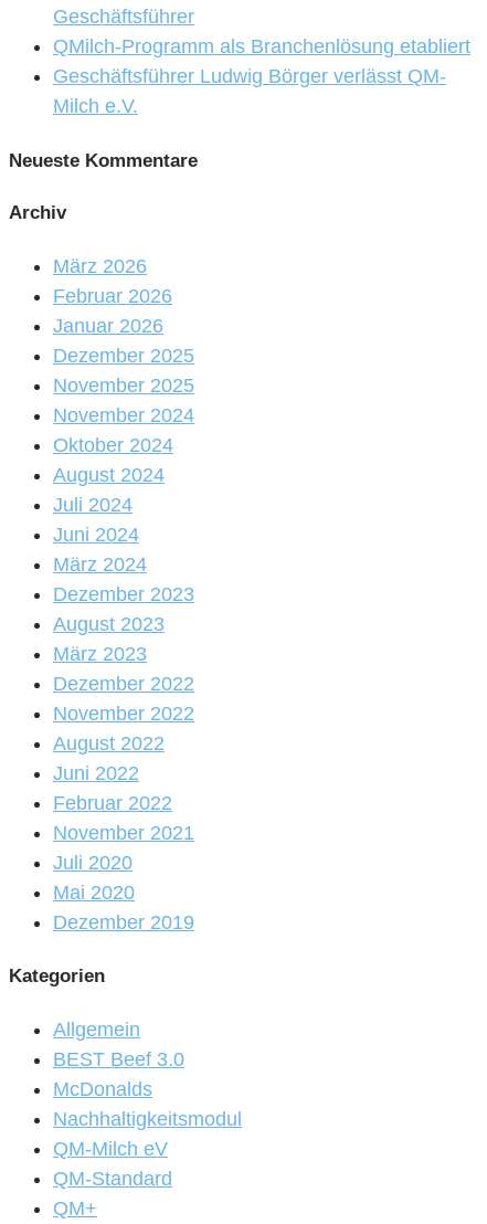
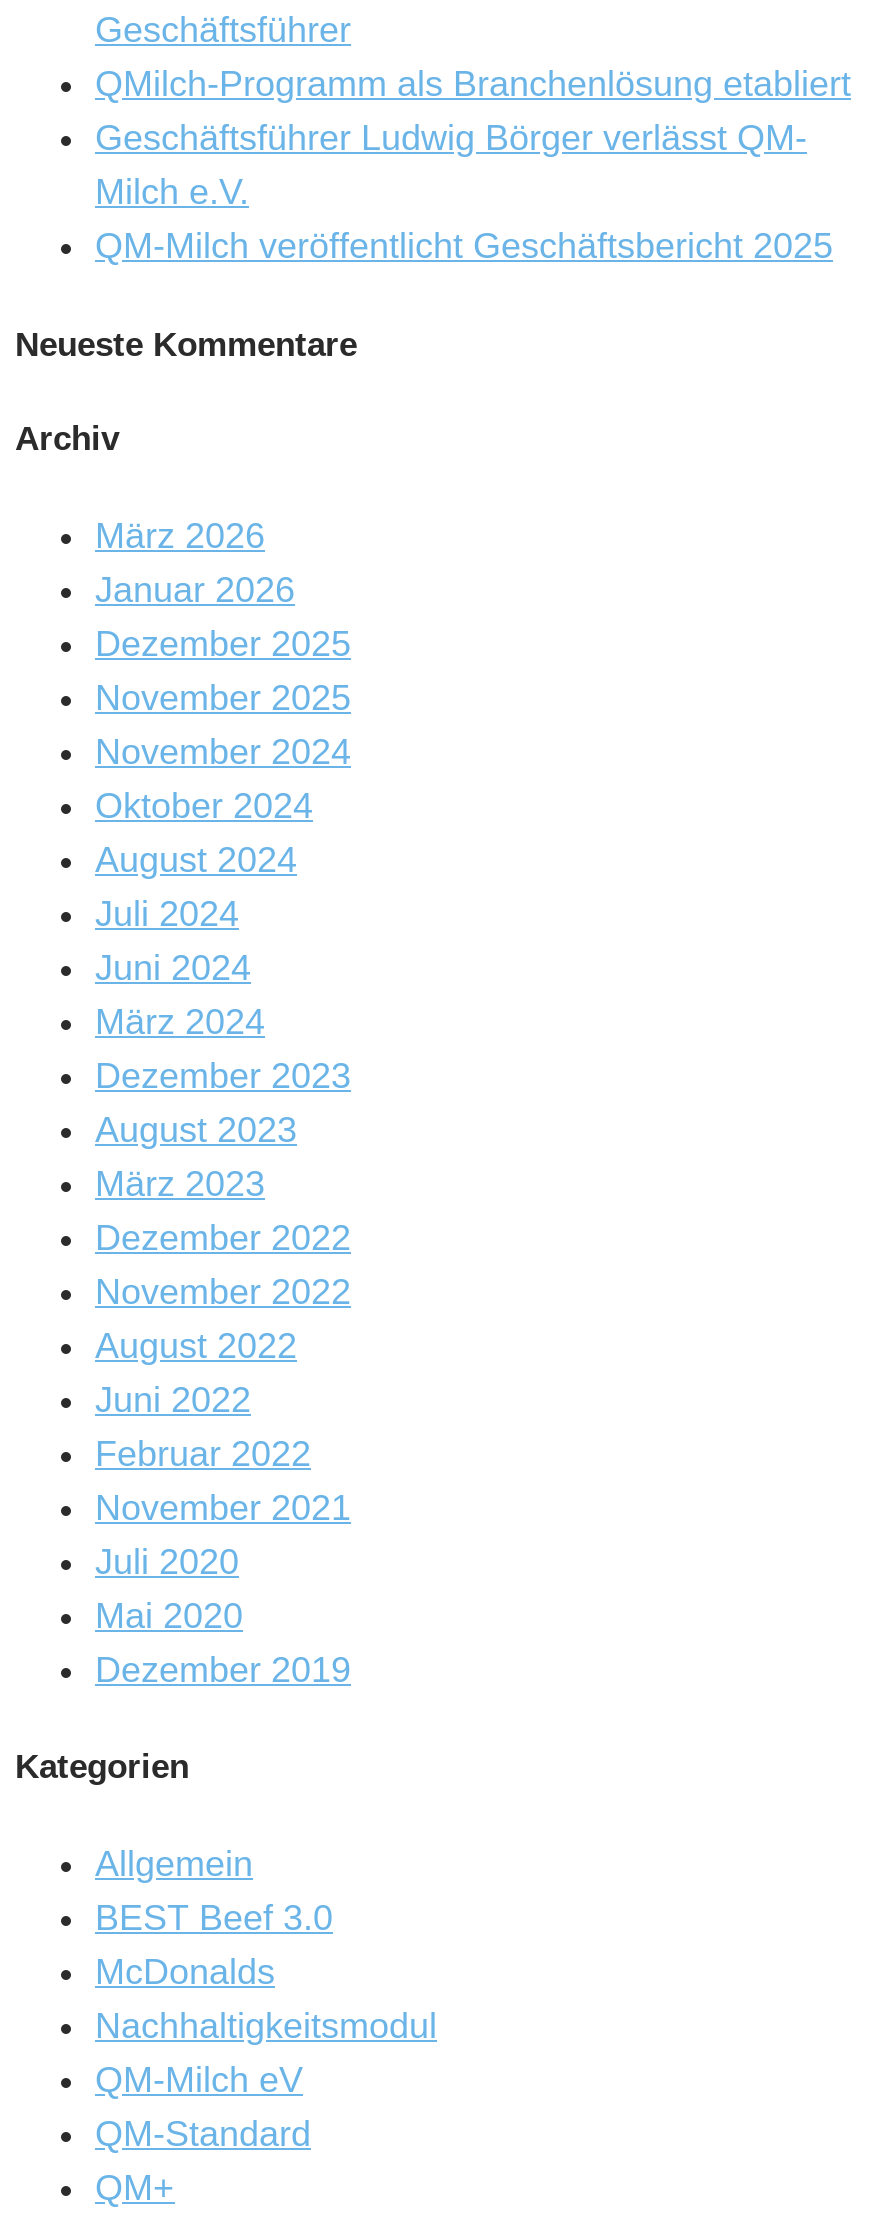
+ QM-Milch veröffentlicht Geschäftsbericht 2025

moved down: Neueste Kommentare | Archiv | März 2026

- Februar 2026
